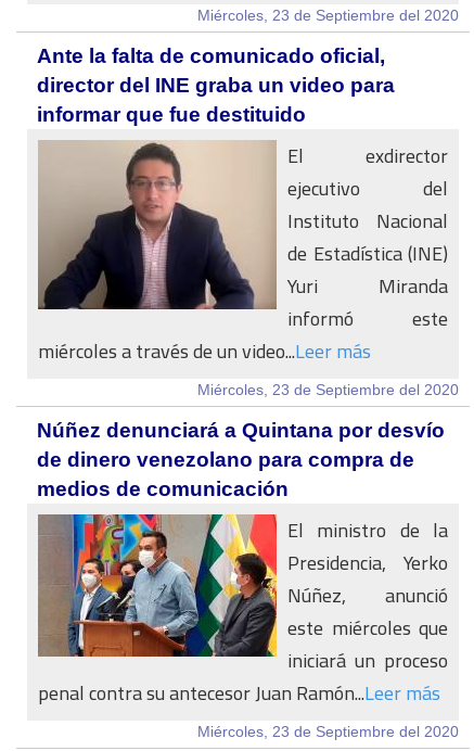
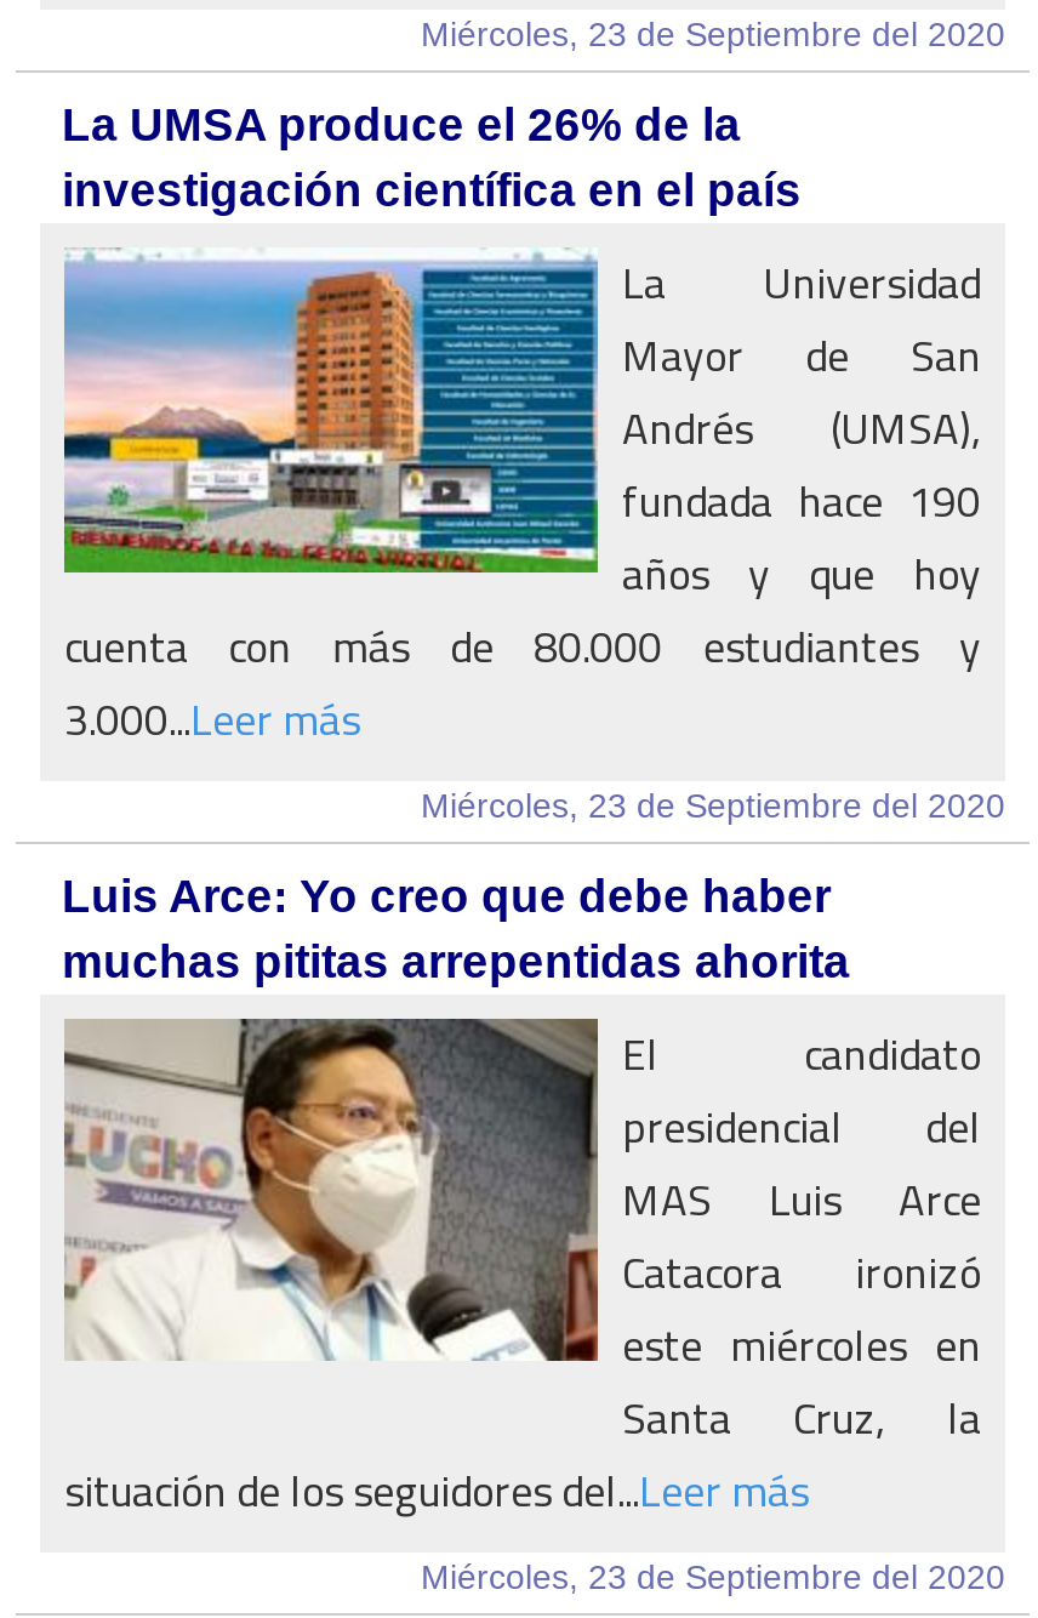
- [image]
- Ante la falta de comunicado oficial,
- director del INE graba un video para
- informar que fue destituido
- El exdirector
- ejecutivo del
- Instituto Nacional
- de Estadística (INE)
- Yuri Miranda
- informó este
- miércoles a través de un video...Leer más
+ [image]
+ La UMSA produce el 26% de la
+ investigación científica en el país
+ La Universidad
+ Mayor de San
+ Andrés (UMSA),
+ fundada hace 190
+ años y que hoy
+ cuenta con más de 80.000 estudiantes y
+ 3.000...Leer más

- [image]
- Núñez denunciará a Quintana por desvío
- de dinero venezolano para compra de
- medios de comunicación
- El ministro de la
- Presidencia, Yerko
- Núñez, anunció
- este miércoles que
- iniciará un proceso
- penal contra su antecesor Juan Ramón...Leer más
+ [image]
+ Luis Arce: Yo creo que debe haber
+ muchas pititas arrepentidas ahorita
+ El candidato
+ presidencial del
+ MAS Luis Arce
+ Catacora ironizó
+ este miércoles en
+ Santa Cruz, la
+ situación de los seguidores del...Leer más
